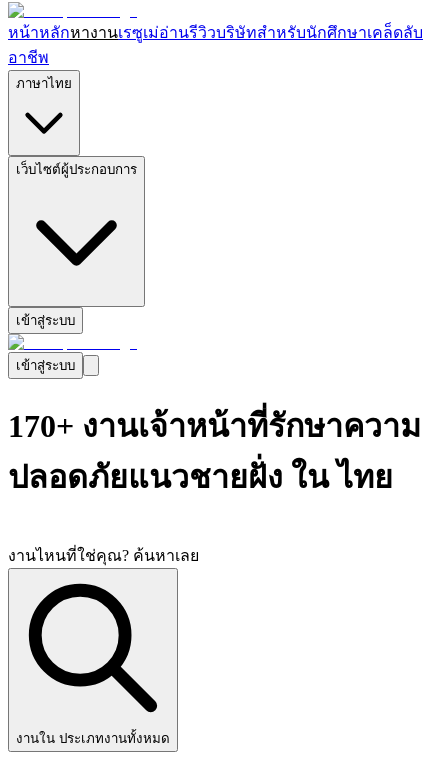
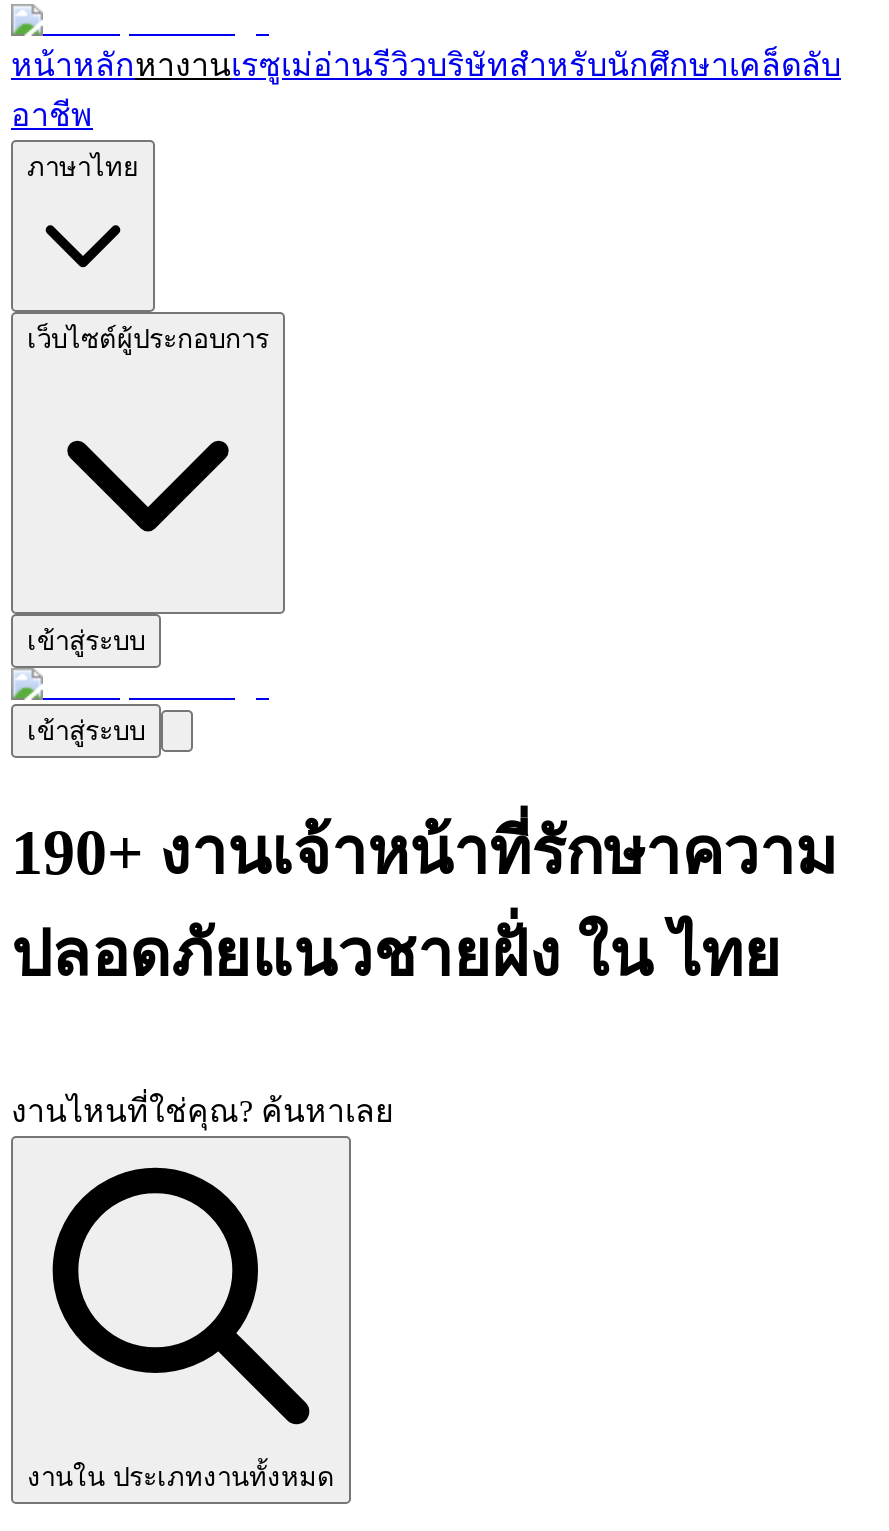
- 170+ งานเจ้าหน้าที่รักษาความ
+ 190+ งานเจ้าหน้าที่รักษาความ
